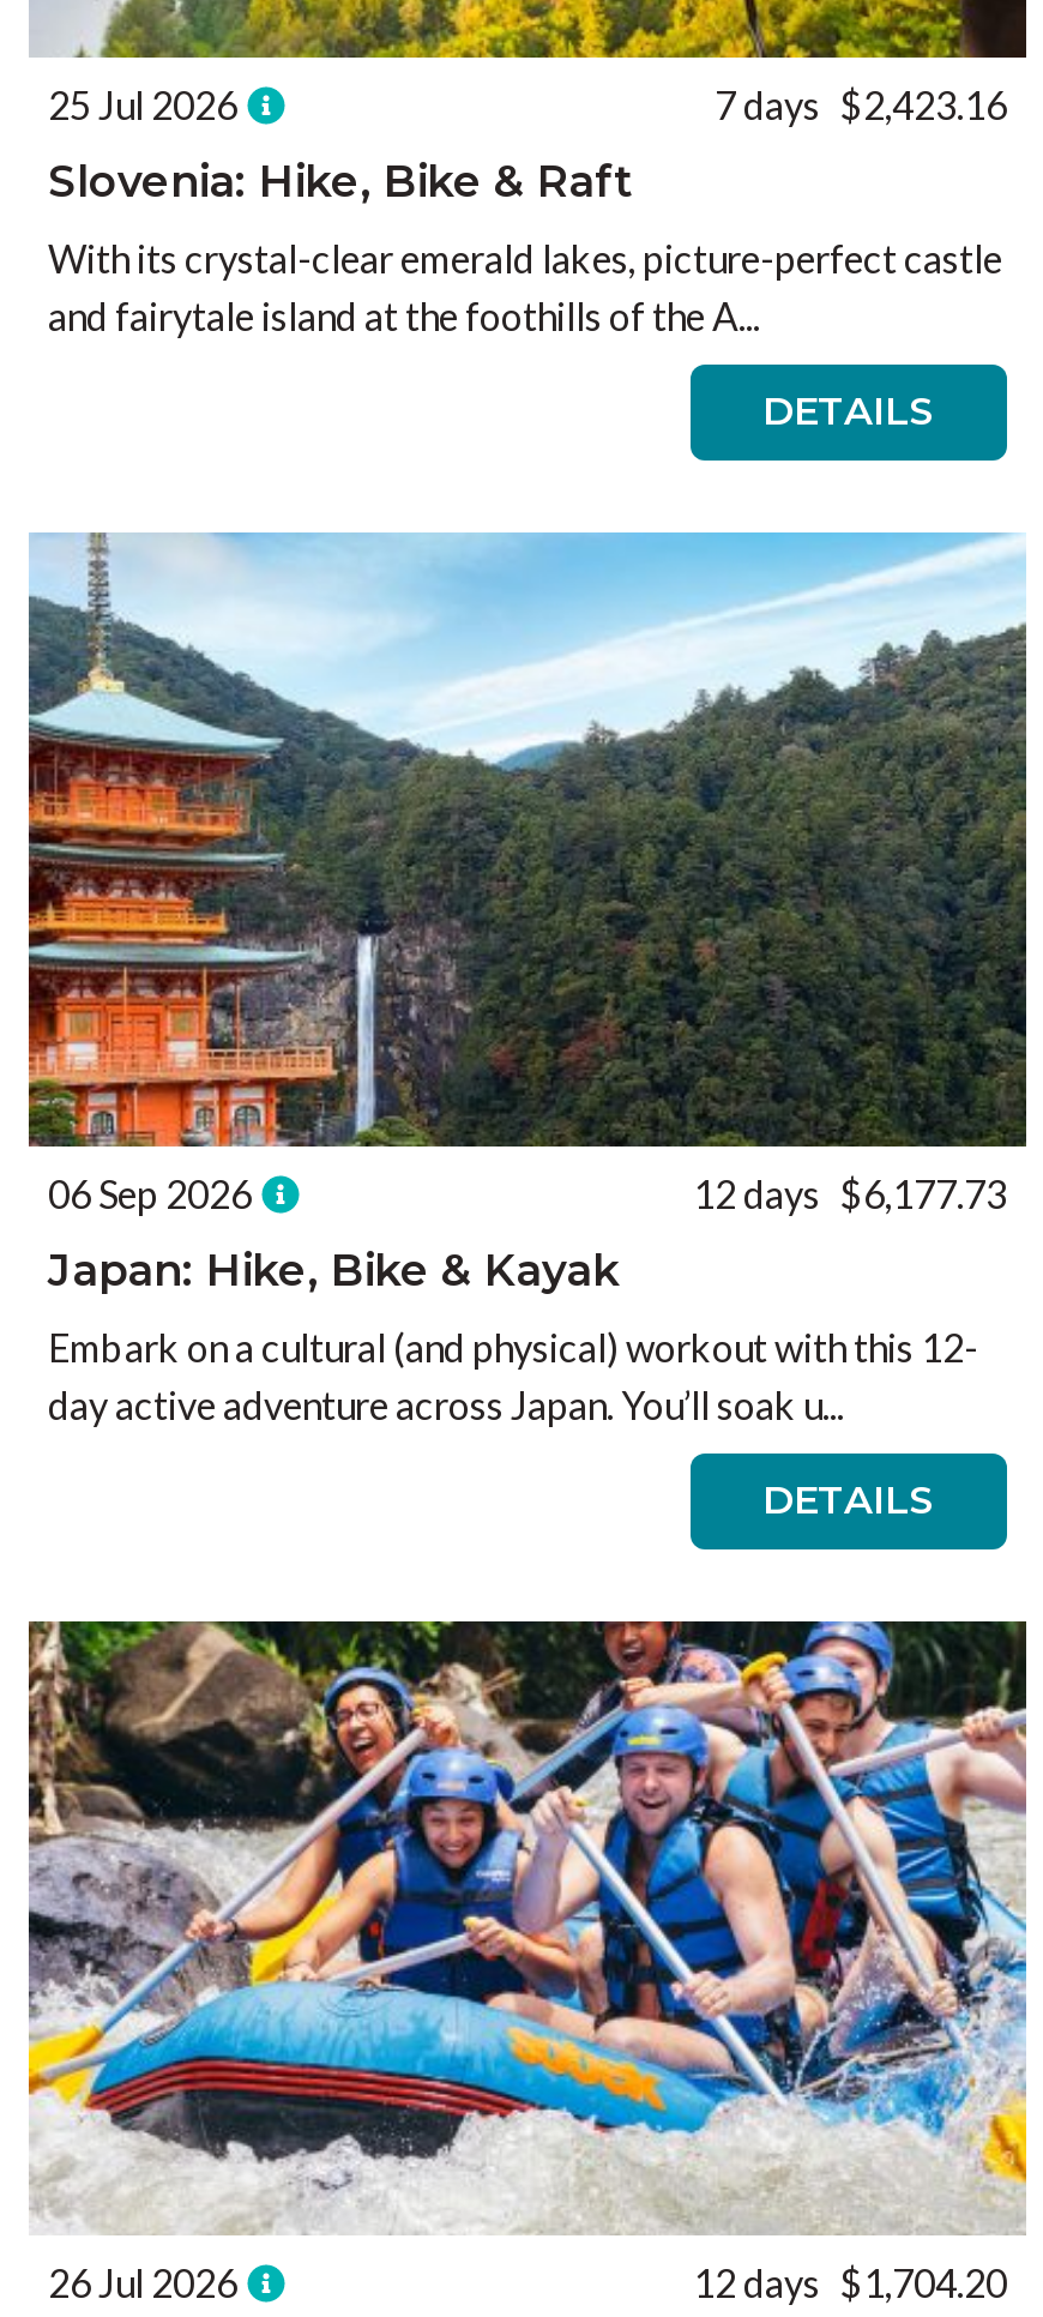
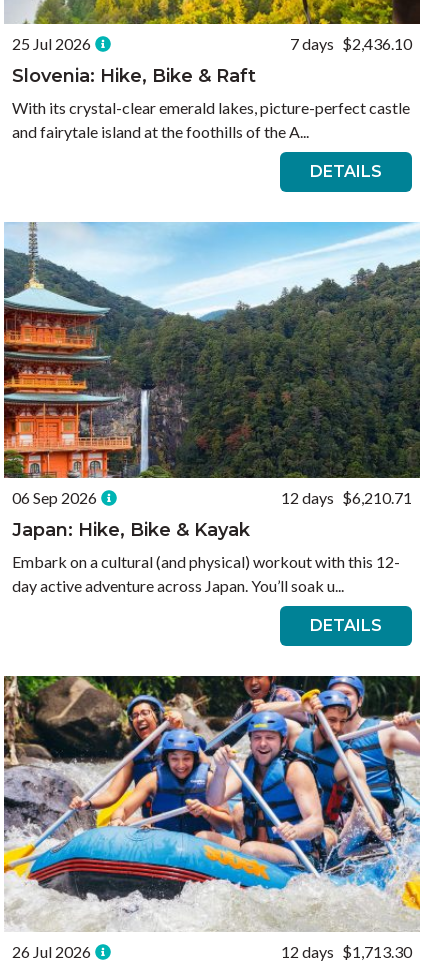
- 7 days $2,423.16
+ 7 days $2,436.10

- 12 days $6,177.73
+ 12 days $6,210.71

- 12 days $1,704.20
+ 12 days $1,713.30
